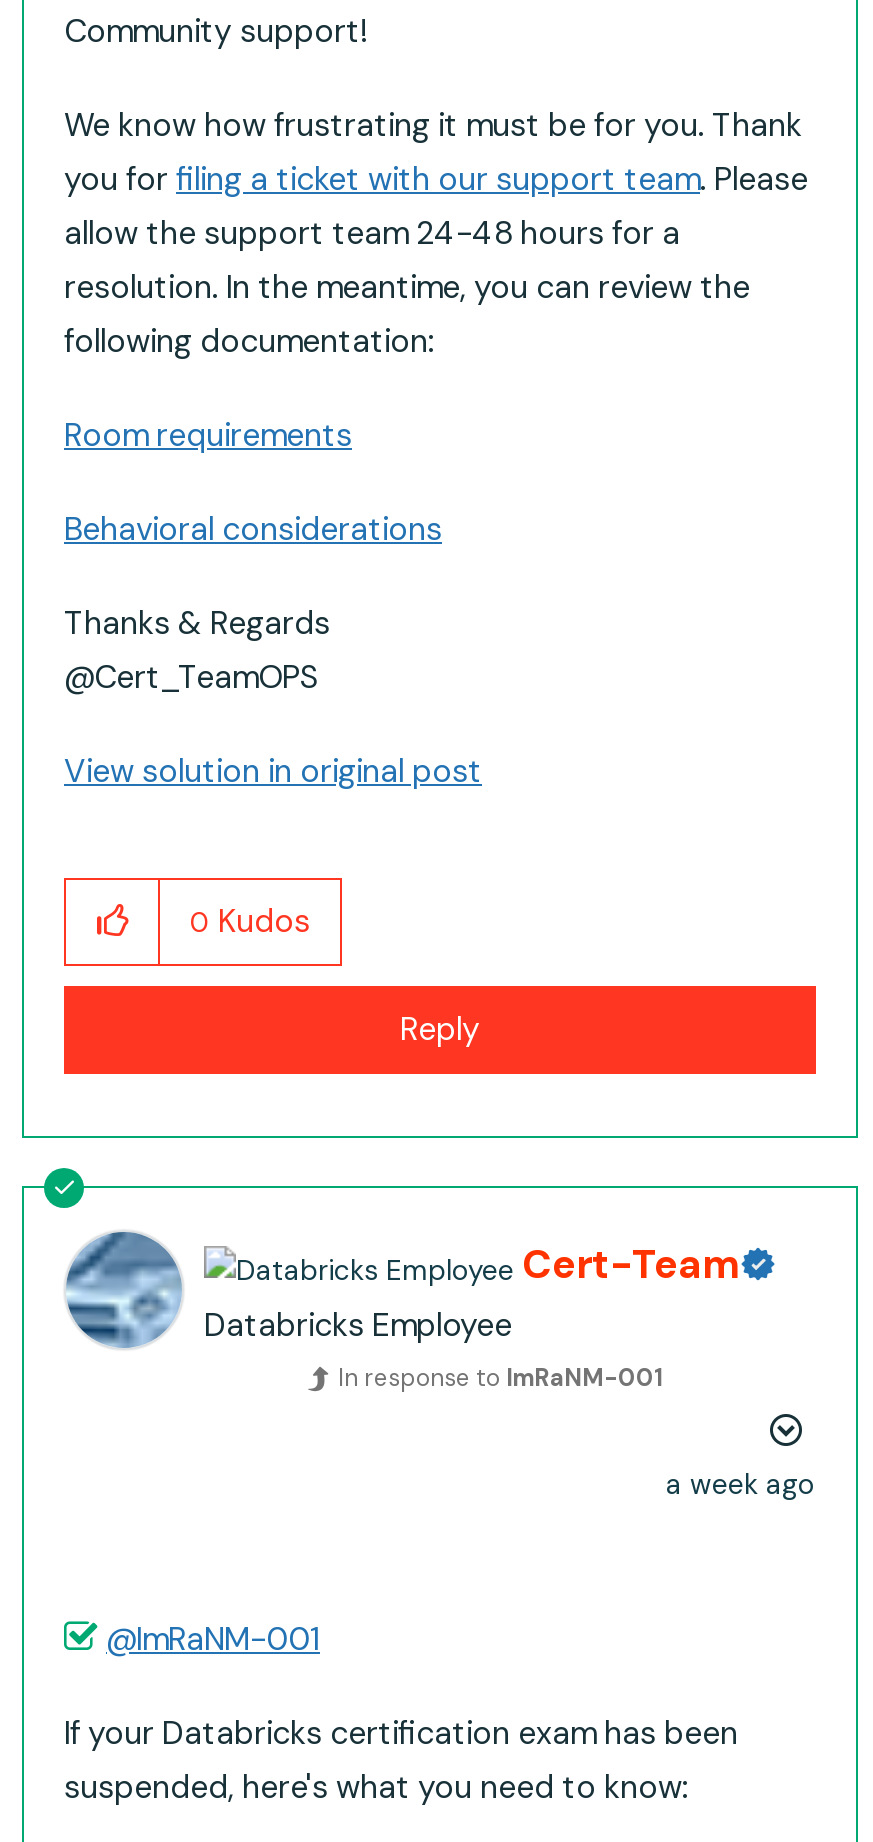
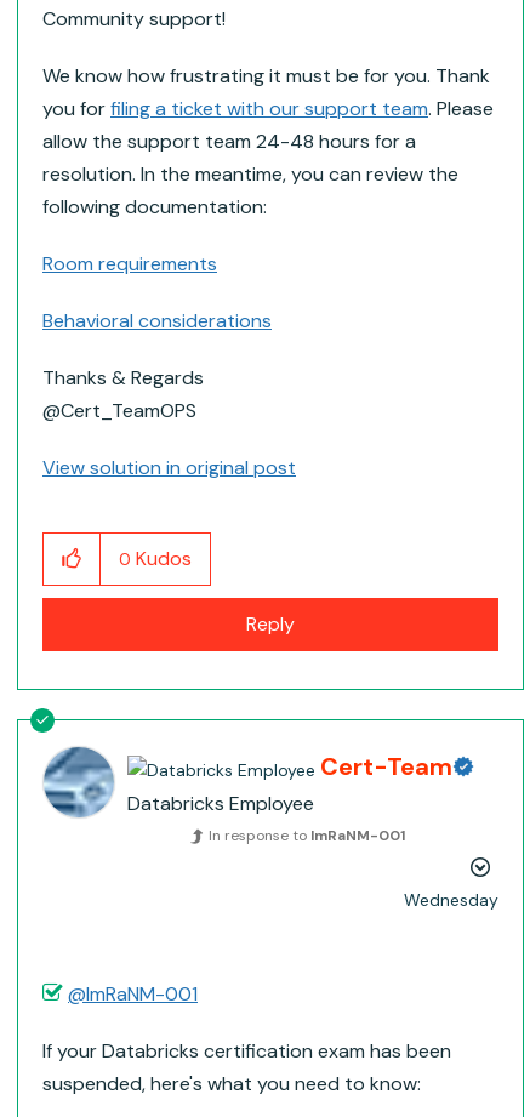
- a week ago
+ Wednesday
